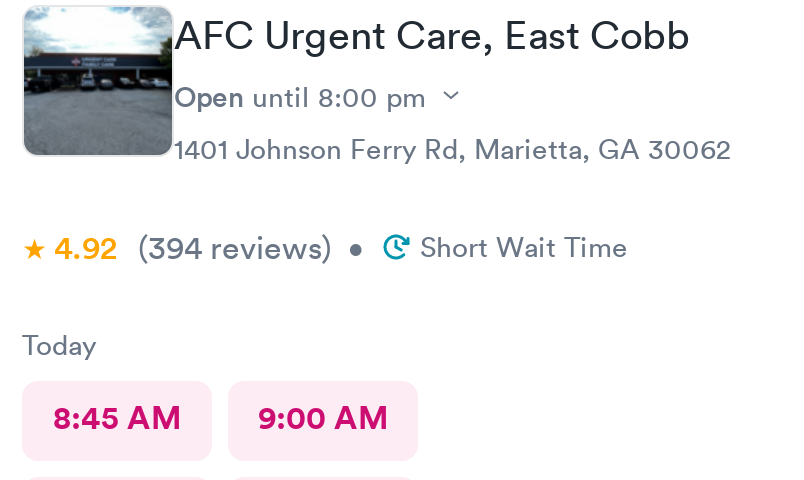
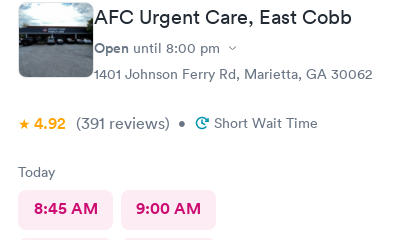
- 4.92 (394 reviews) • Short Wait Time
+ 4.92 (391 reviews) • Short Wait Time
